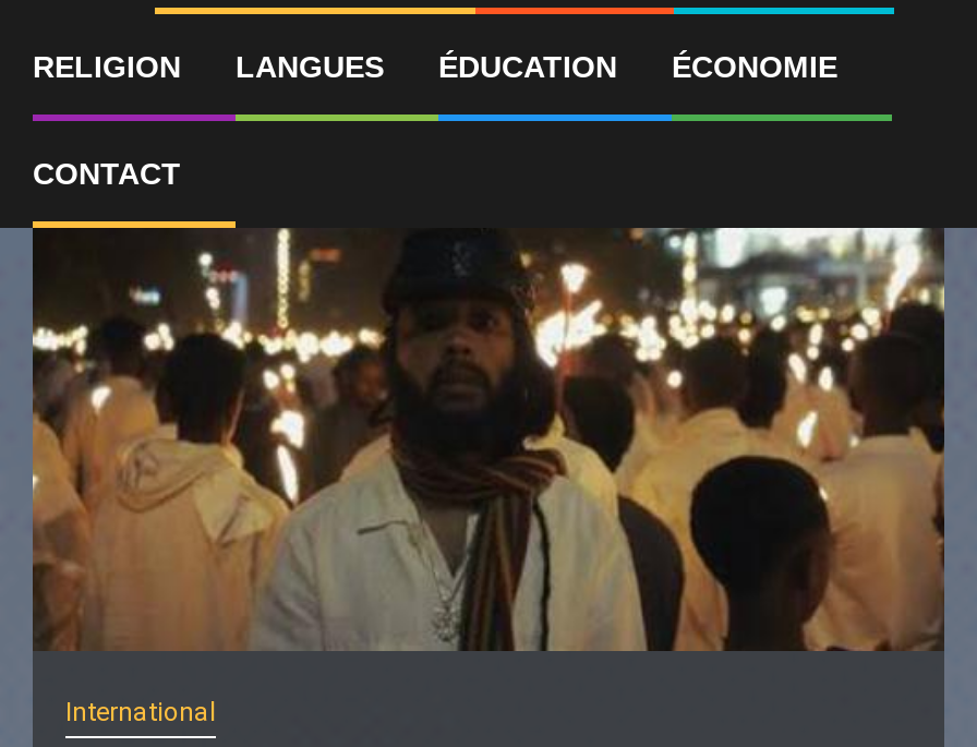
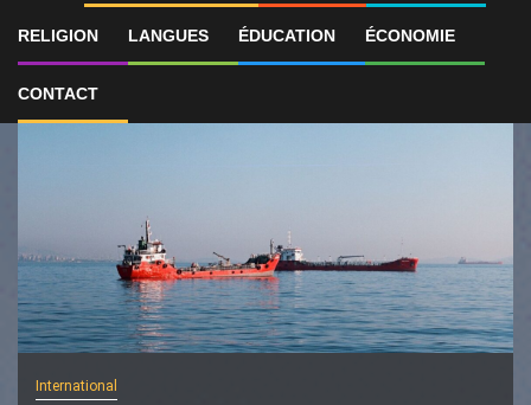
- [image]
+ [image]
